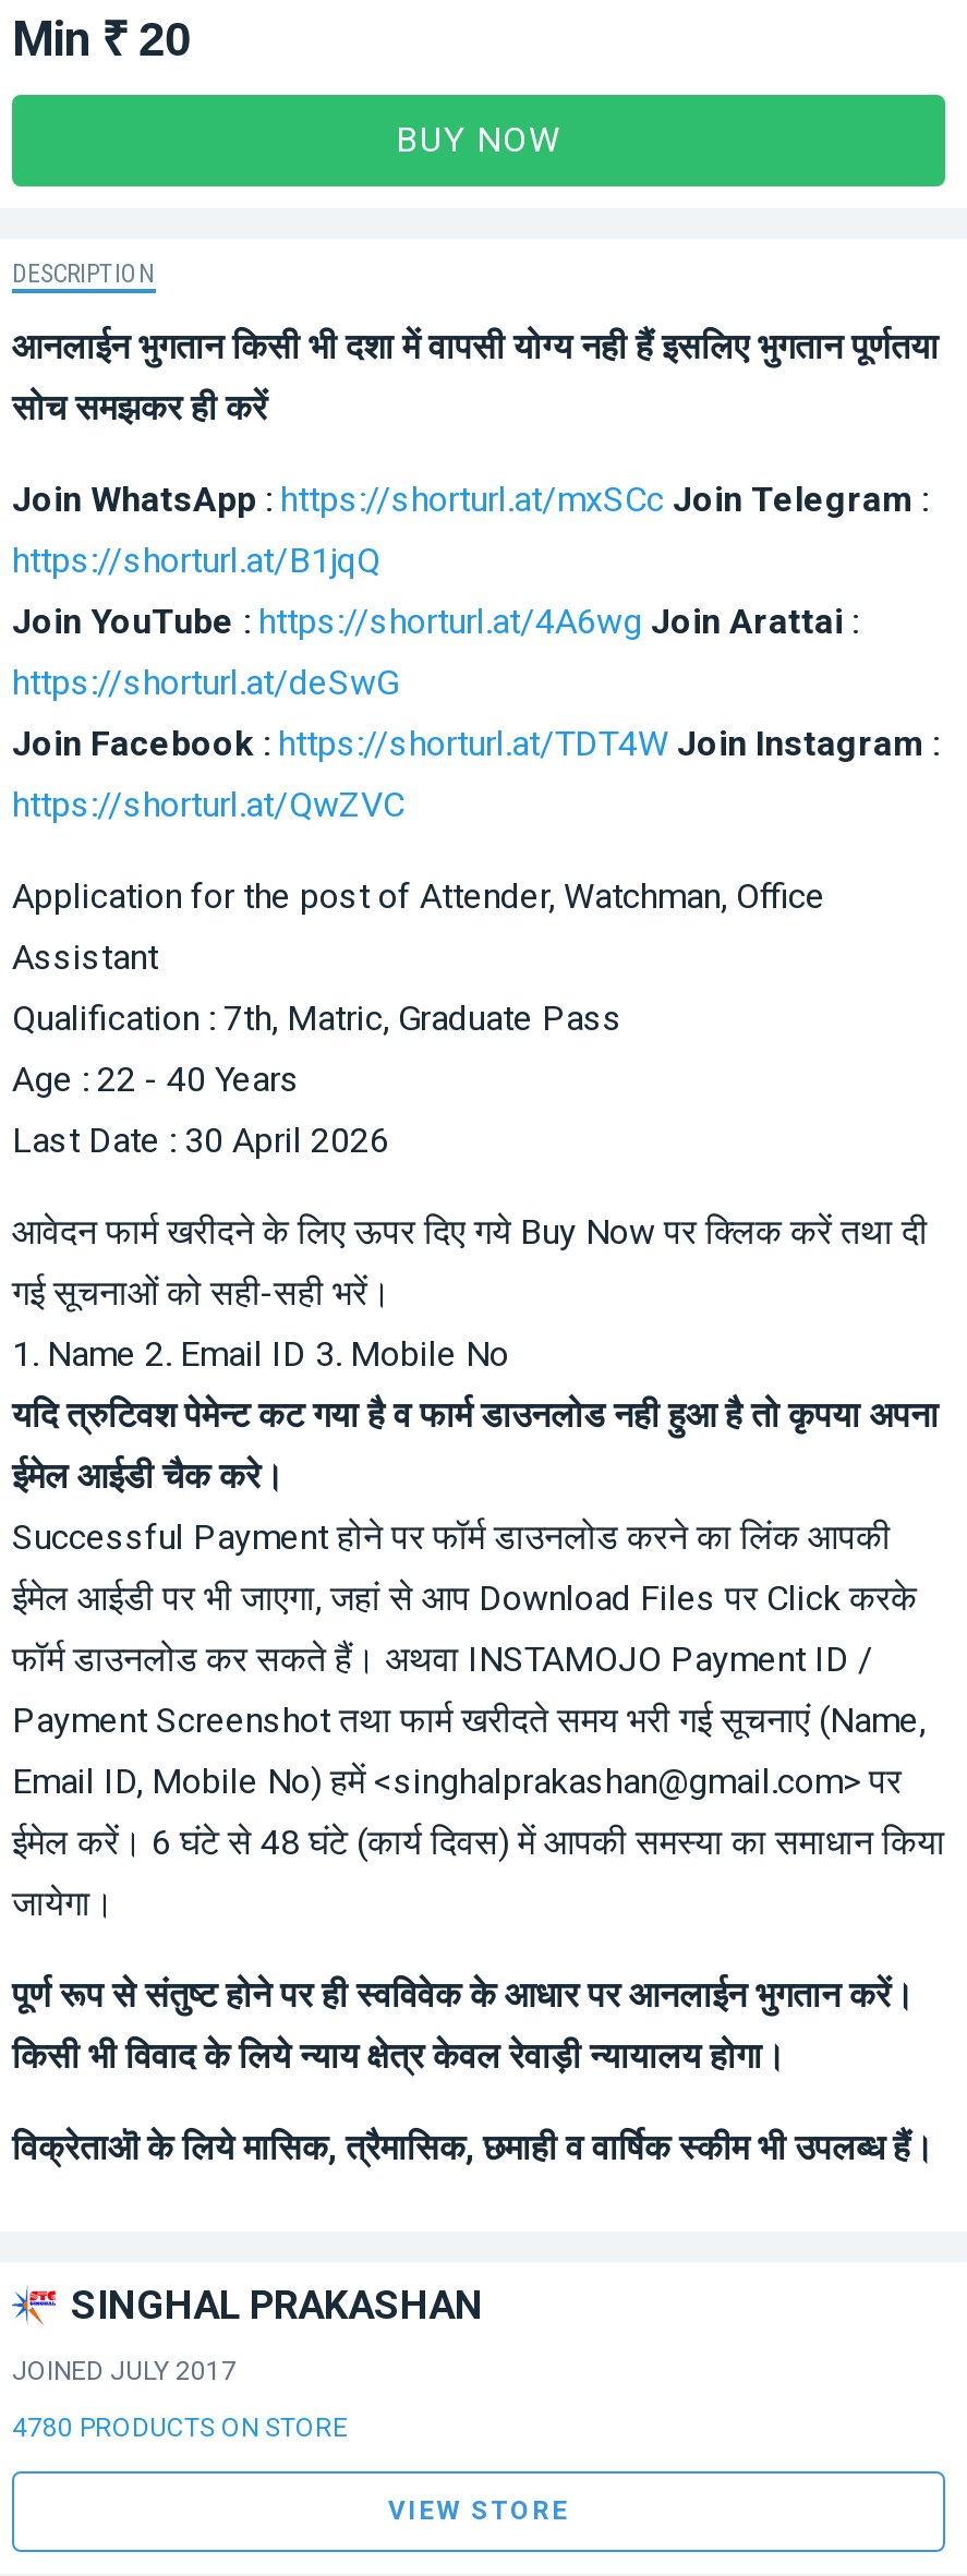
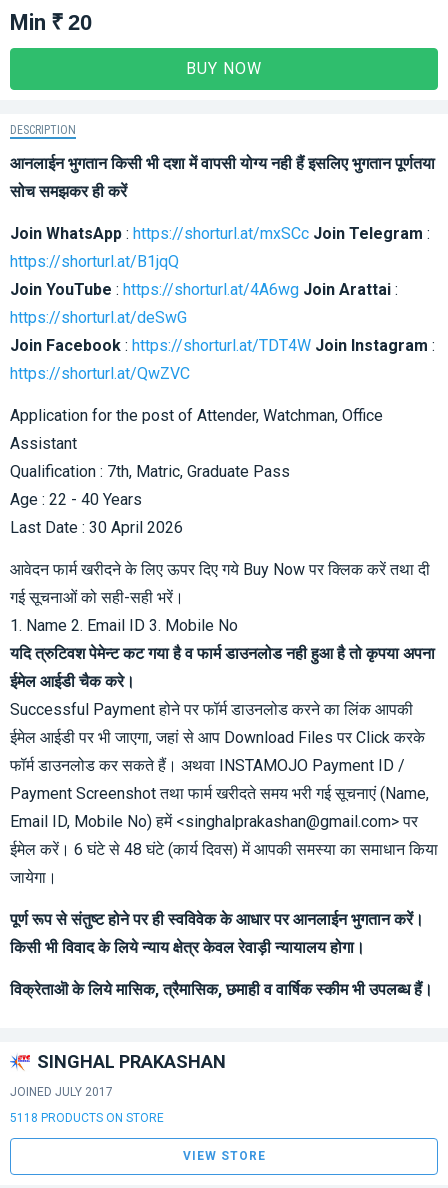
- 4780 PRODUCTS ON STORE
+ 5118 PRODUCTS ON STORE
